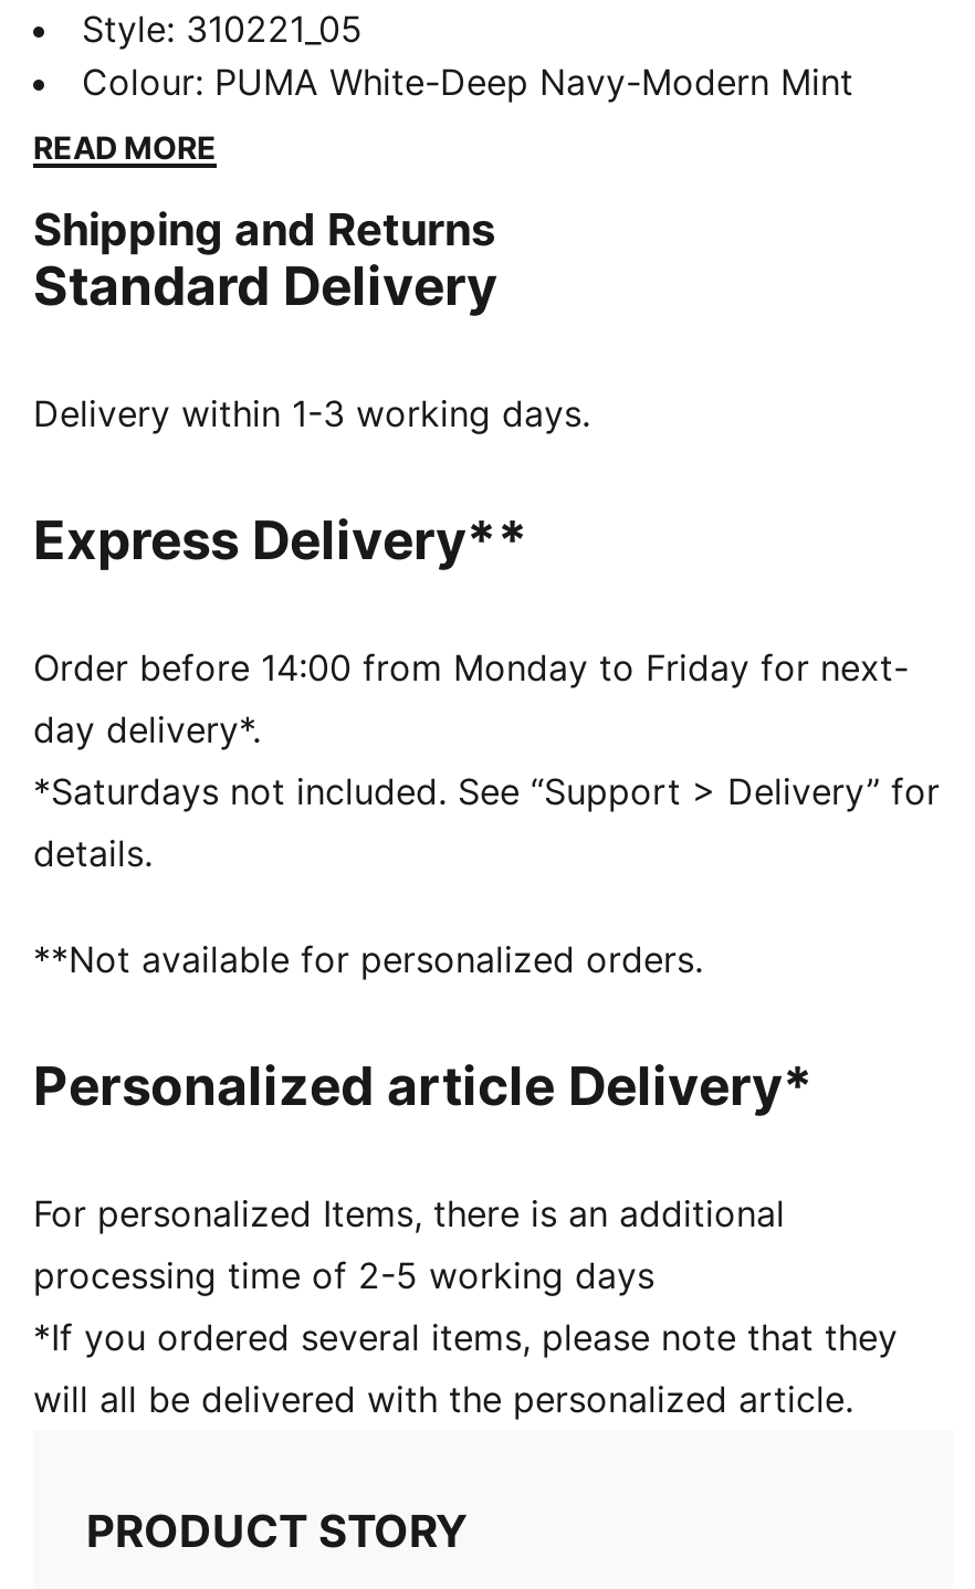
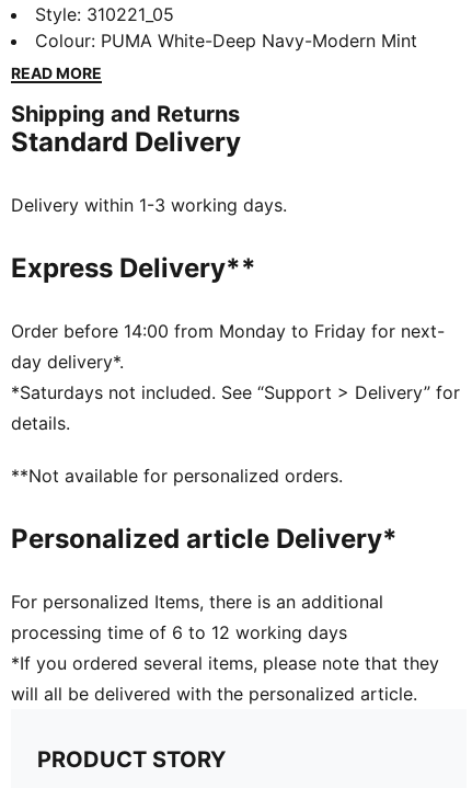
- processing time of 2-5 working days
+ processing time of 6 to 12 working days
